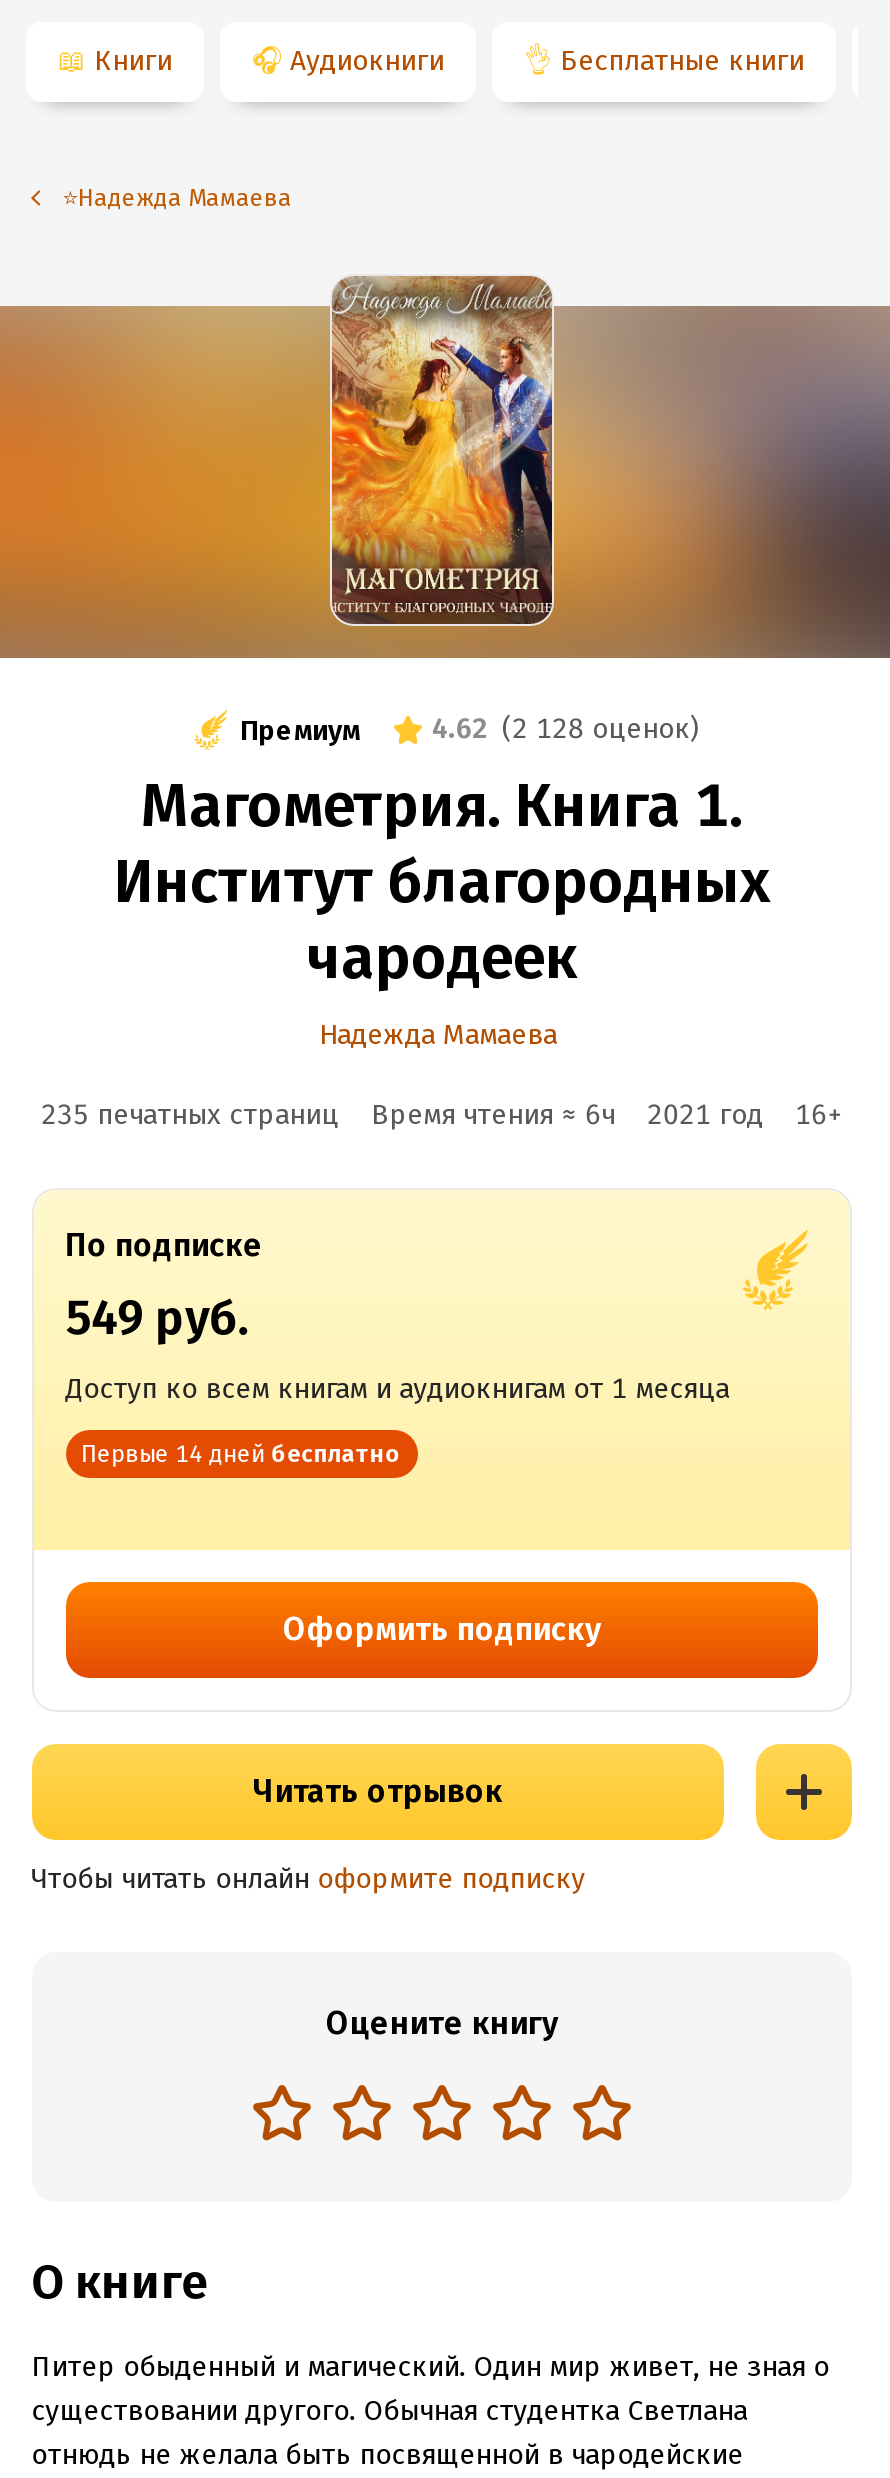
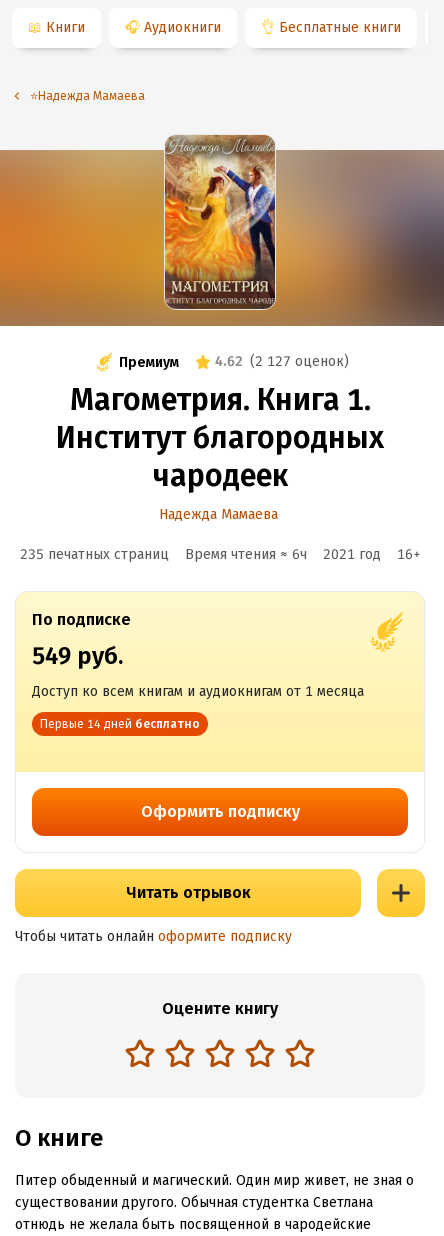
- 4.62 (2 128 оценок)
+ 4.62 (2 127 оценок)
